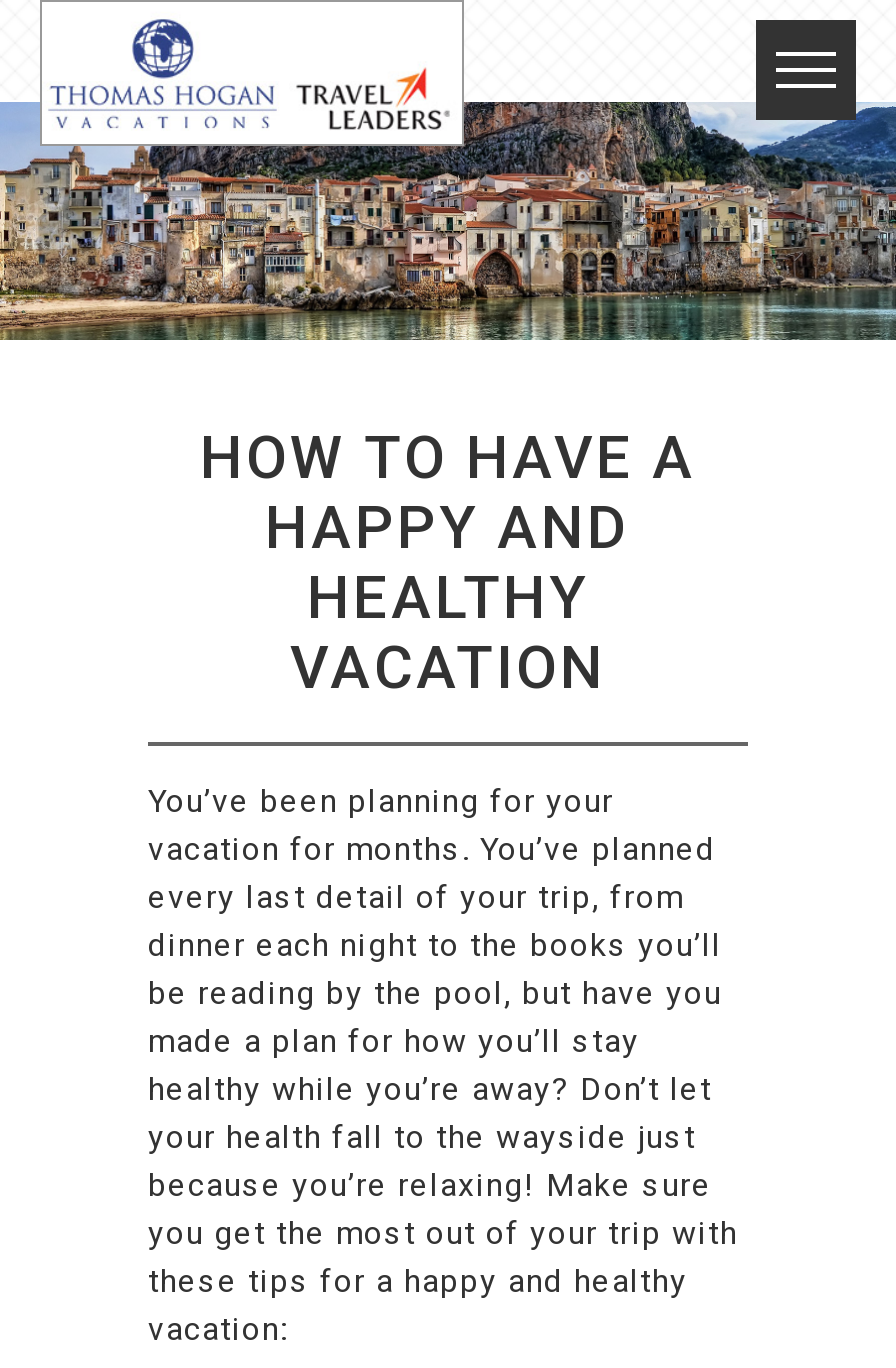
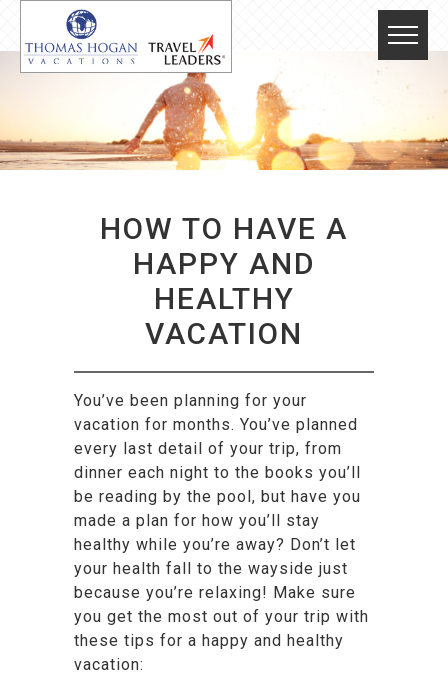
- [image]
+ [image]
